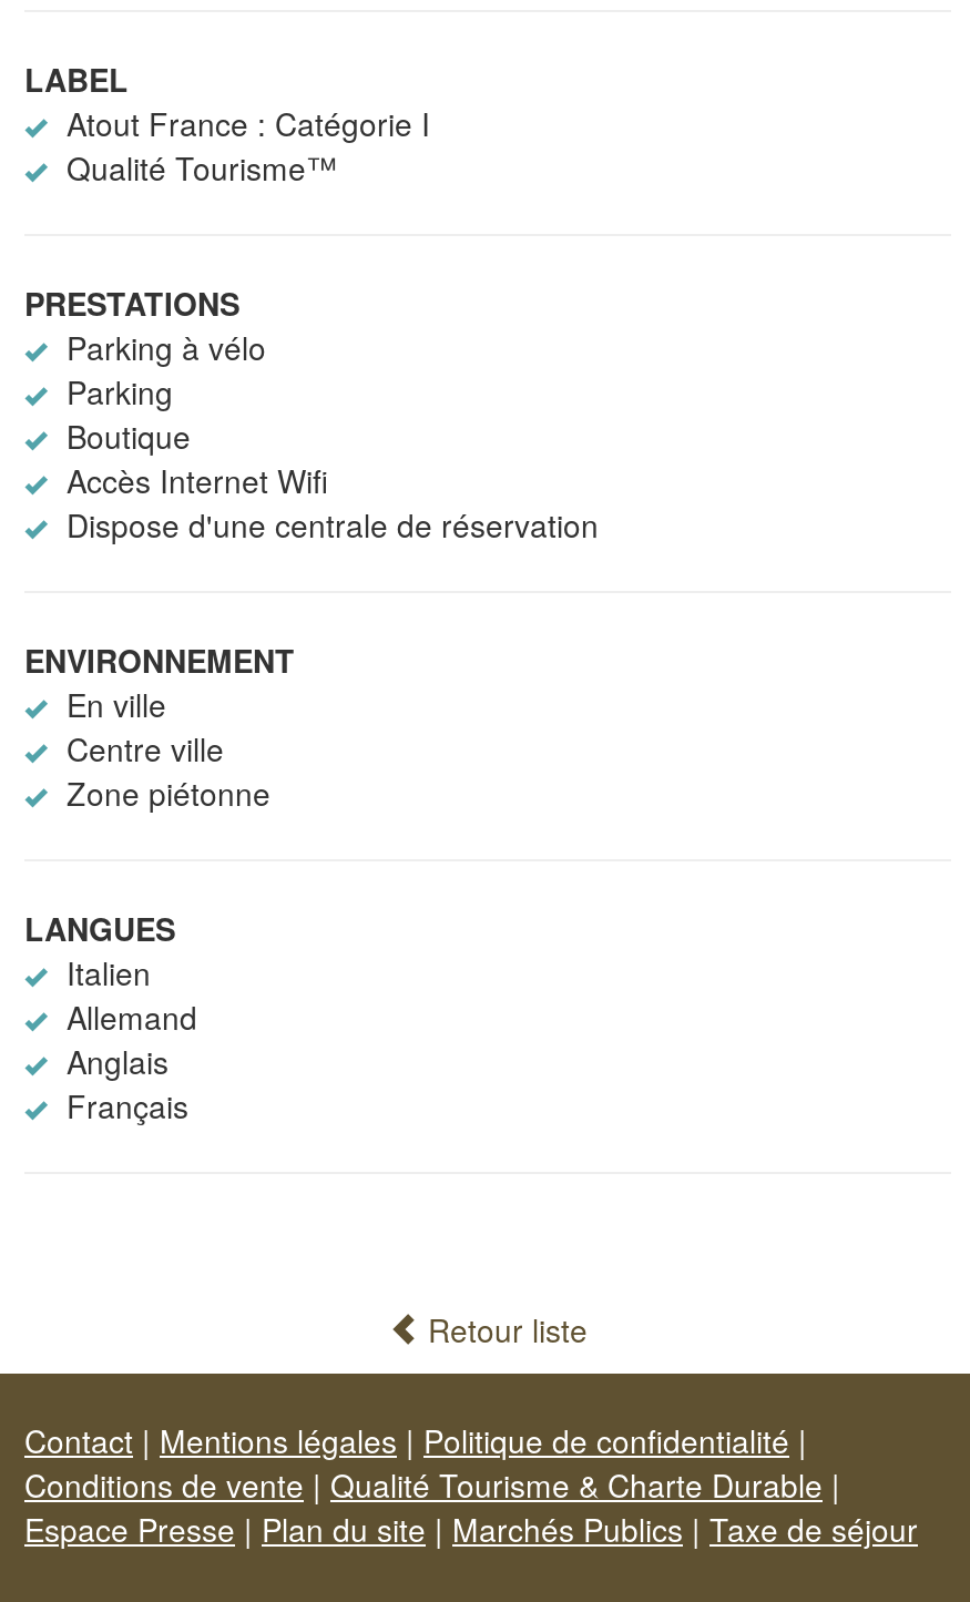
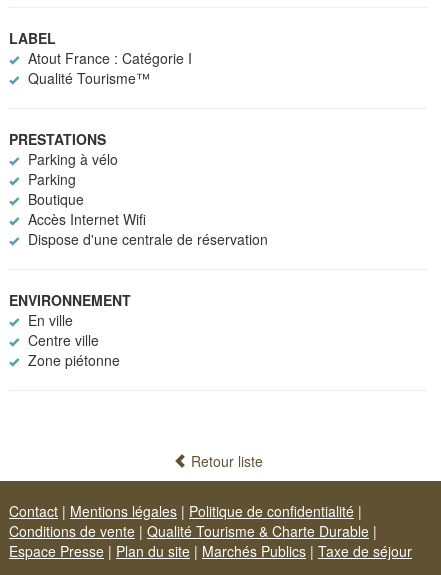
- LANGUES
- Italien
- Allemand
- Anglais
- Français
